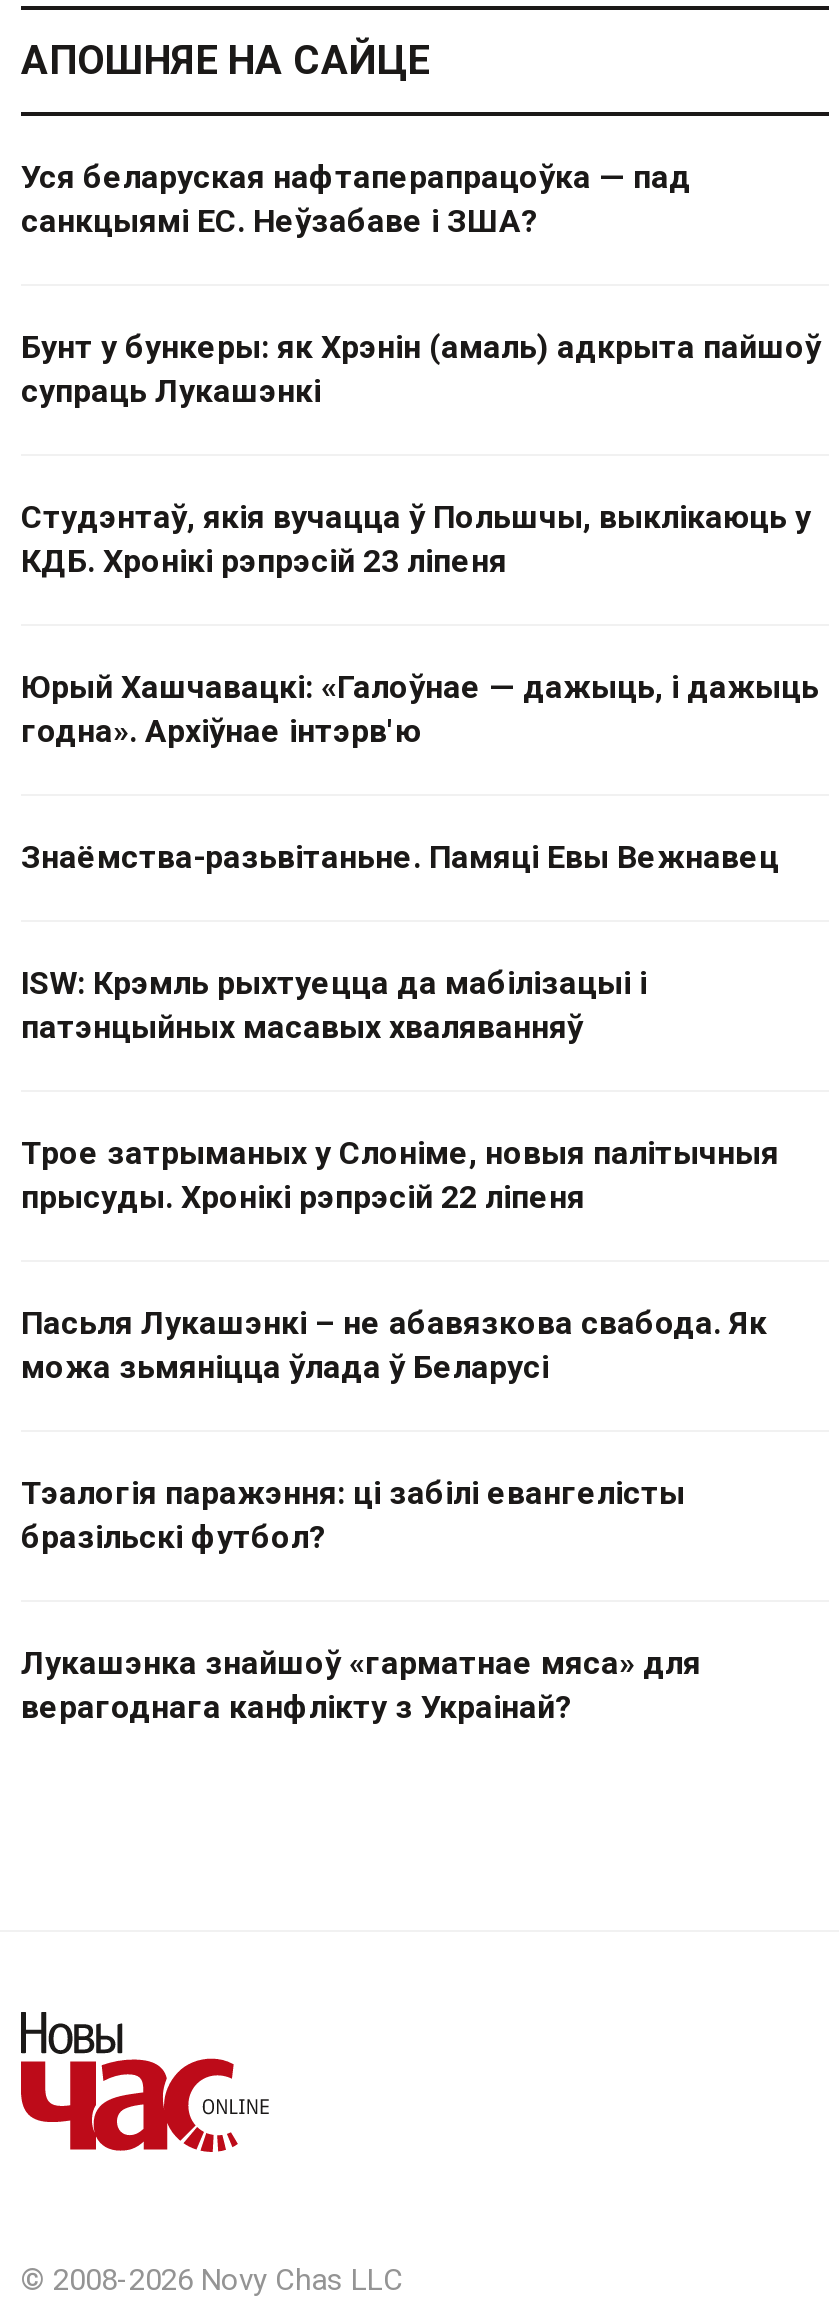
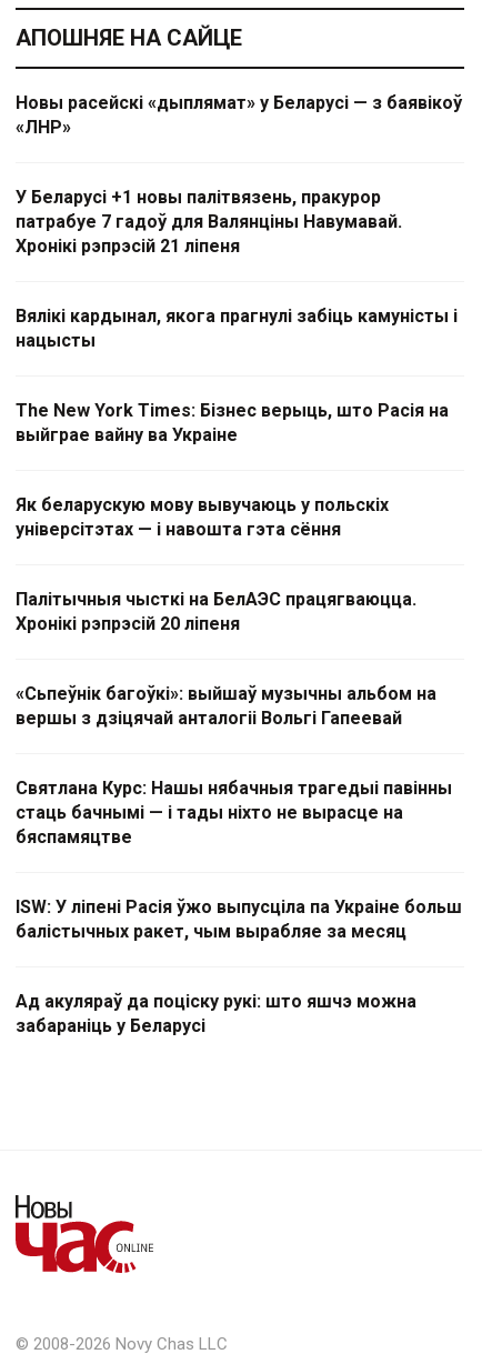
- Уся беларуская нафтаперапрацоўка — пад
- санкцыямі ЕС. Неўзабаве і ЗША?
+ Новы расейскі «дыплямат» у Беларусі — з баявікоў
+ «ЛНР»

- Бунт у бункеры: як Хрэнін (амаль) адкрыта пайшоў
- супраць Лукашэнкі
+ У Беларусі +1 новы палітвязень, пракурор
+ патрабуе 7 гадоў для Валянціны Навумавай.
+ Хронікі рэпрэсій 21 ліпеня

- Студэнтаў, якія вучацца ў Польшчы, выклікаюць у
- КДБ. Хронікі рэпрэсій 23 ліпеня
+ Вялікі кардынал, якога прагнулі забіць камуністы і
+ нацысты

- Юрый Хашчавацкі: «Галоўнае — дажыць, і дажыць
- годна». Архіўнае інтэрв'ю
+ The New York Times: Бізнес верыць, што Расія на
+ выйграе вайну ва Украіне

- Знаёмства-разьвітаньне. Памяці Евы Вежнавец
+ Як беларускую мову вывучаюць у польскіх
+ універсітэтах — і навошта гэта сёння

- ISW: Крэмль рыхтуецца да мабілізацыі і
- патэнцыйных масавых хваляванняў
+ Палітычныя чысткі на БелАЭС працягваюцца.
+ Хронікі рэпрэсій 20 ліпеня

- Трое затрыманых у Слоніме, новыя палітычныя
- прысуды. Хронікі рэпрэсій 22 ліпеня
+ «Сьпеўнік багоўкі»: выйшаў музычны альбом на
+ вершы з дзіцячай анталогіі Вольгі Гапеевай

- Пасьля Лукашэнкі – не абавязкова свабода. Як
- можа зьмяніцца ўлада ў Беларусі
+ Святлана Курс: Нашы нябачныя трагедыі павінны
+ стаць бачнымі — і тады ніхто не вырасце на
+ бяспамяцтве

- Тэалогія паражэння: ці забілі евангелісты
- бразільскі футбол?
+ ISW: У ліпені Расія ўжо выпусціла па Украіне больш
+ балістычных ракет, чым вырабляе за месяц

- Лукашэнка знайшоў «гарматнае мяса» для
- верагоднага канфлікту з Украінай?
+ Ад акуляраў да поціску рукі: што яшчэ можна
+ забараніць у Беларусі
